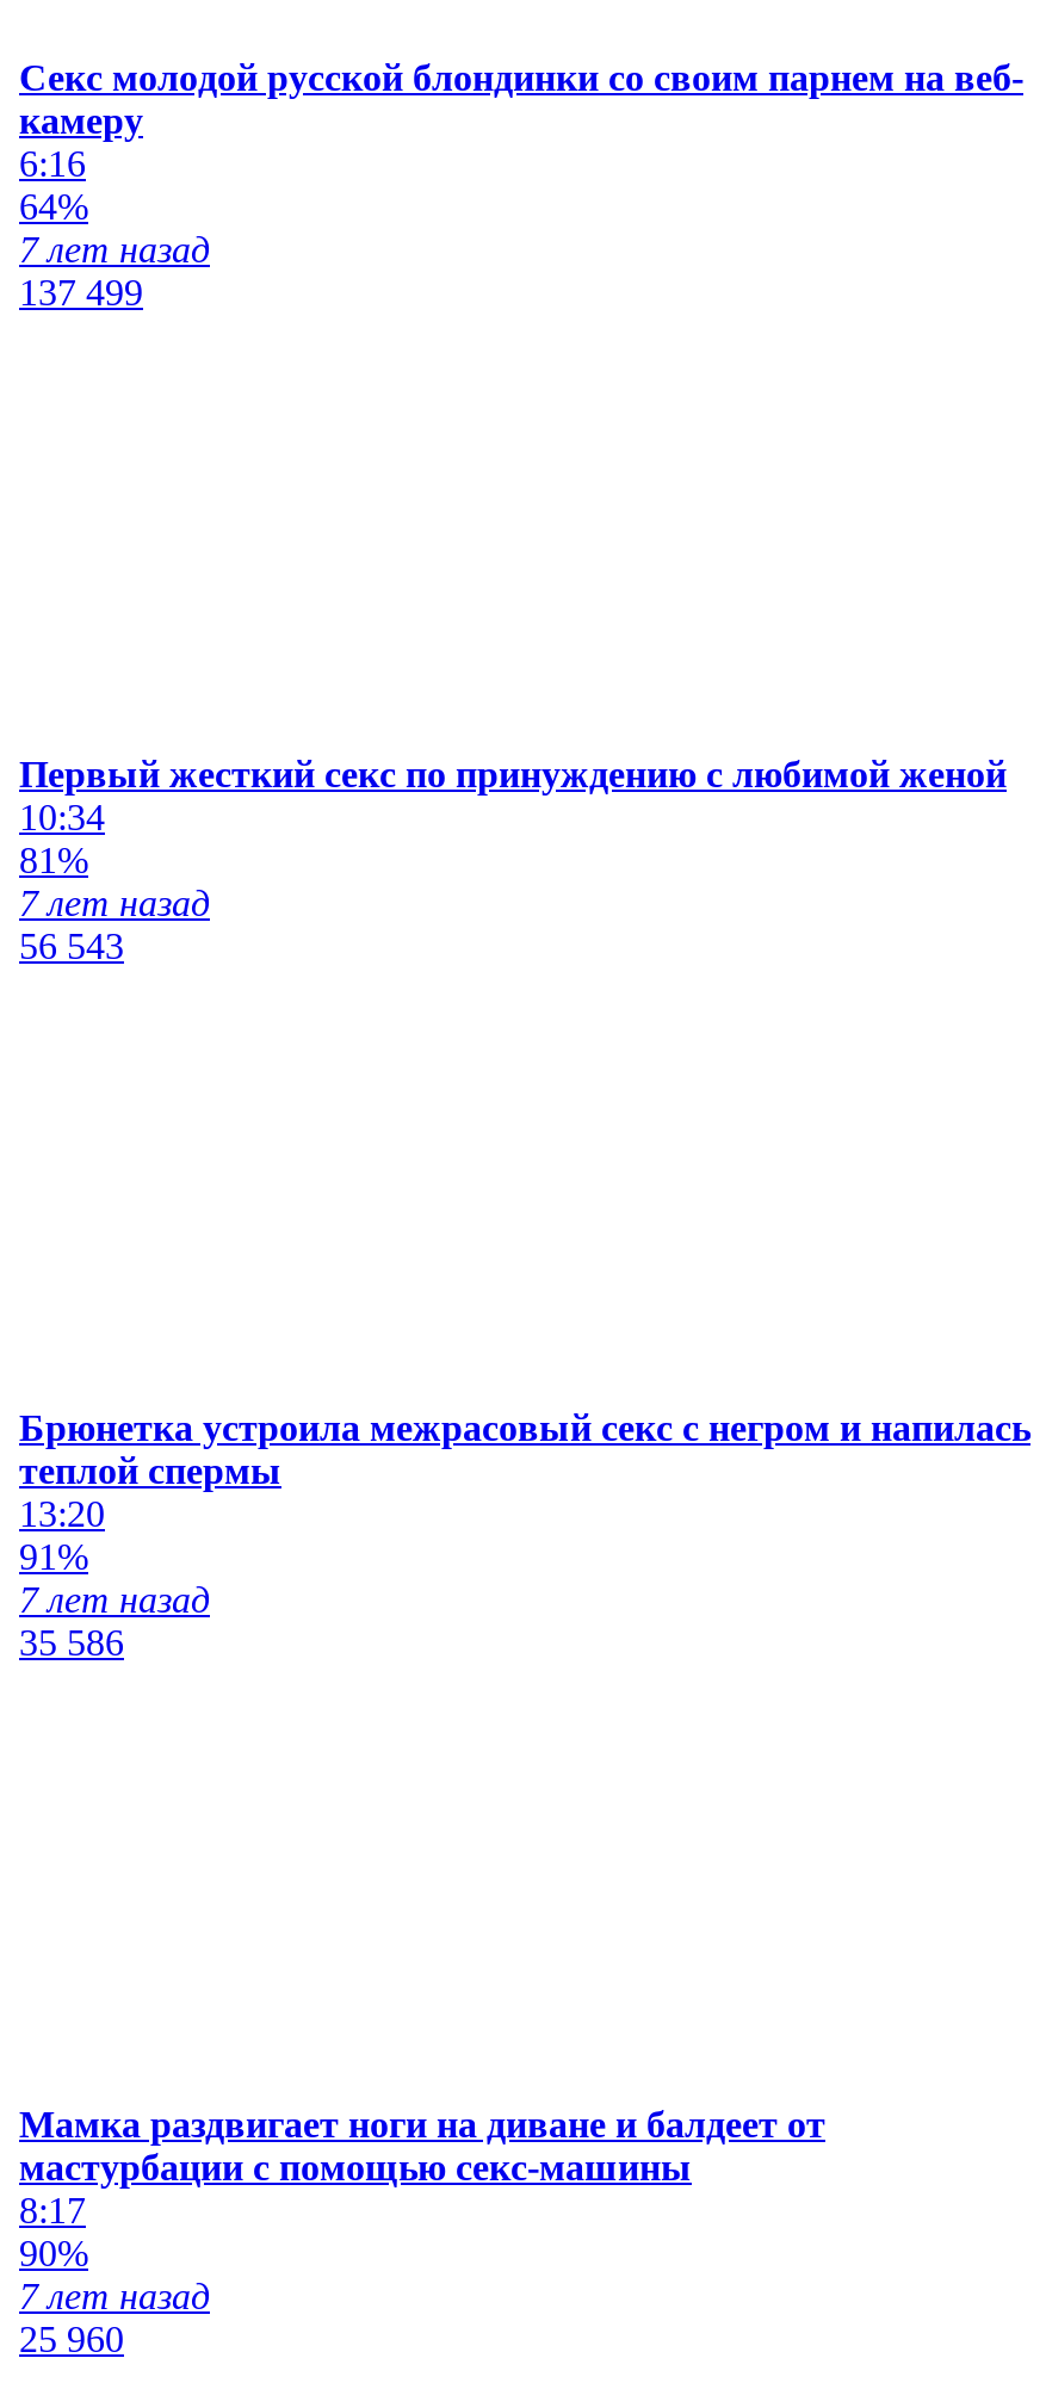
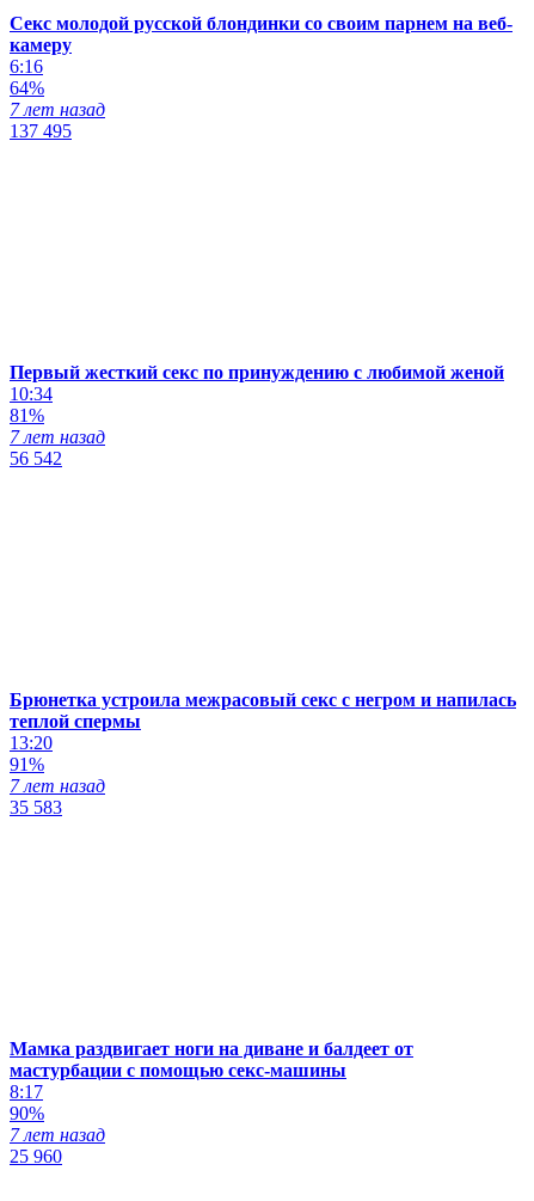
- 137 499
+ 137 495

- 56 543
+ 56 542

- 35 586
+ 35 583
